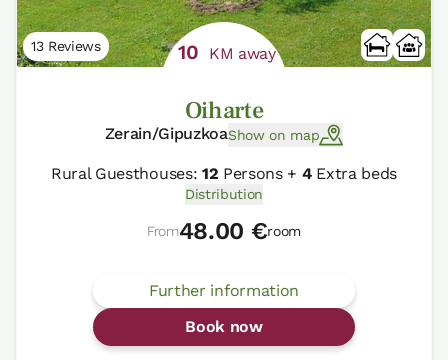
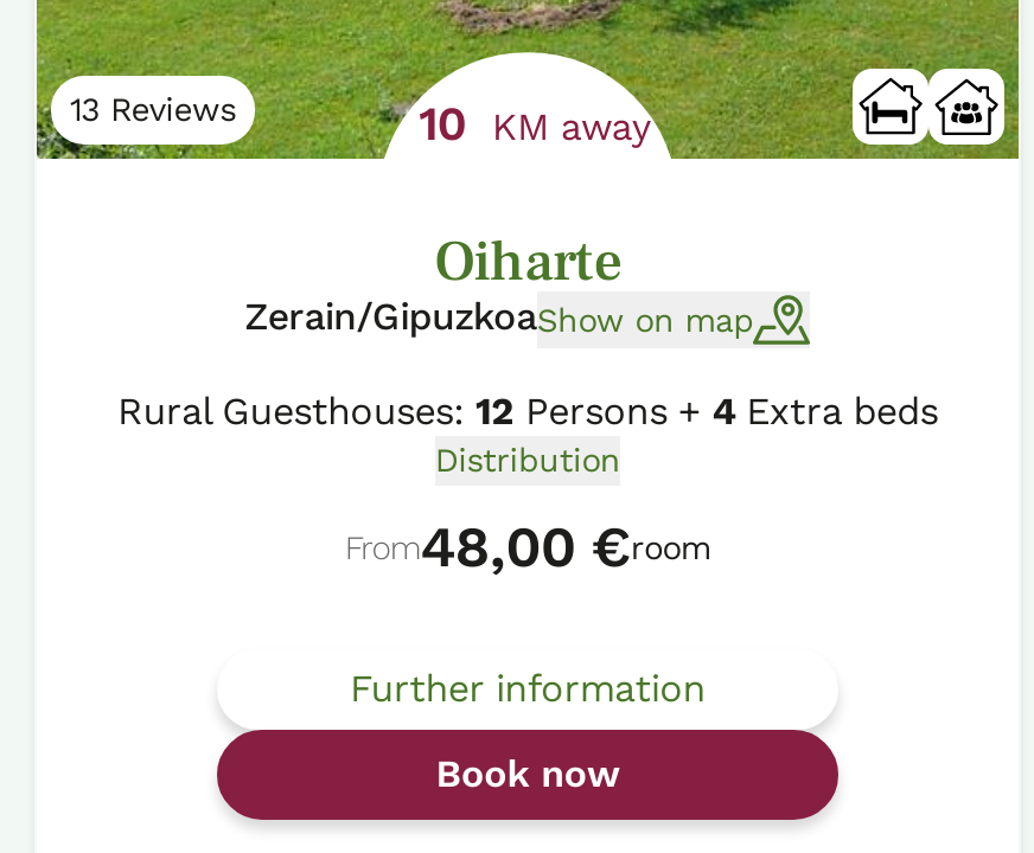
- From48.00 €room
+ From48,00 €room
